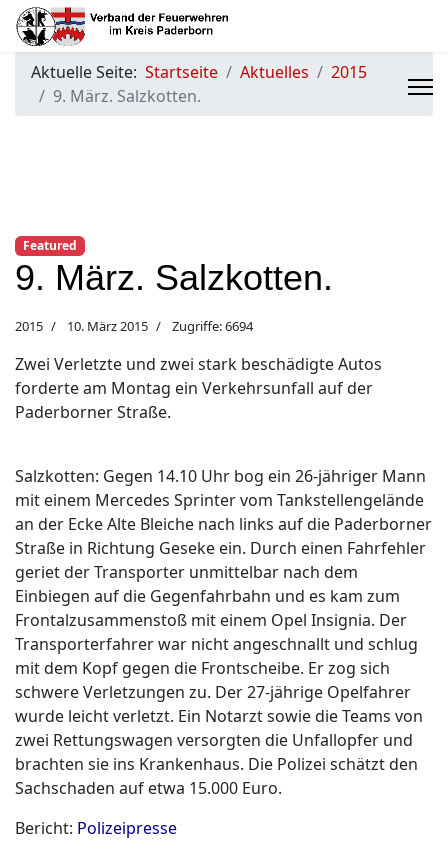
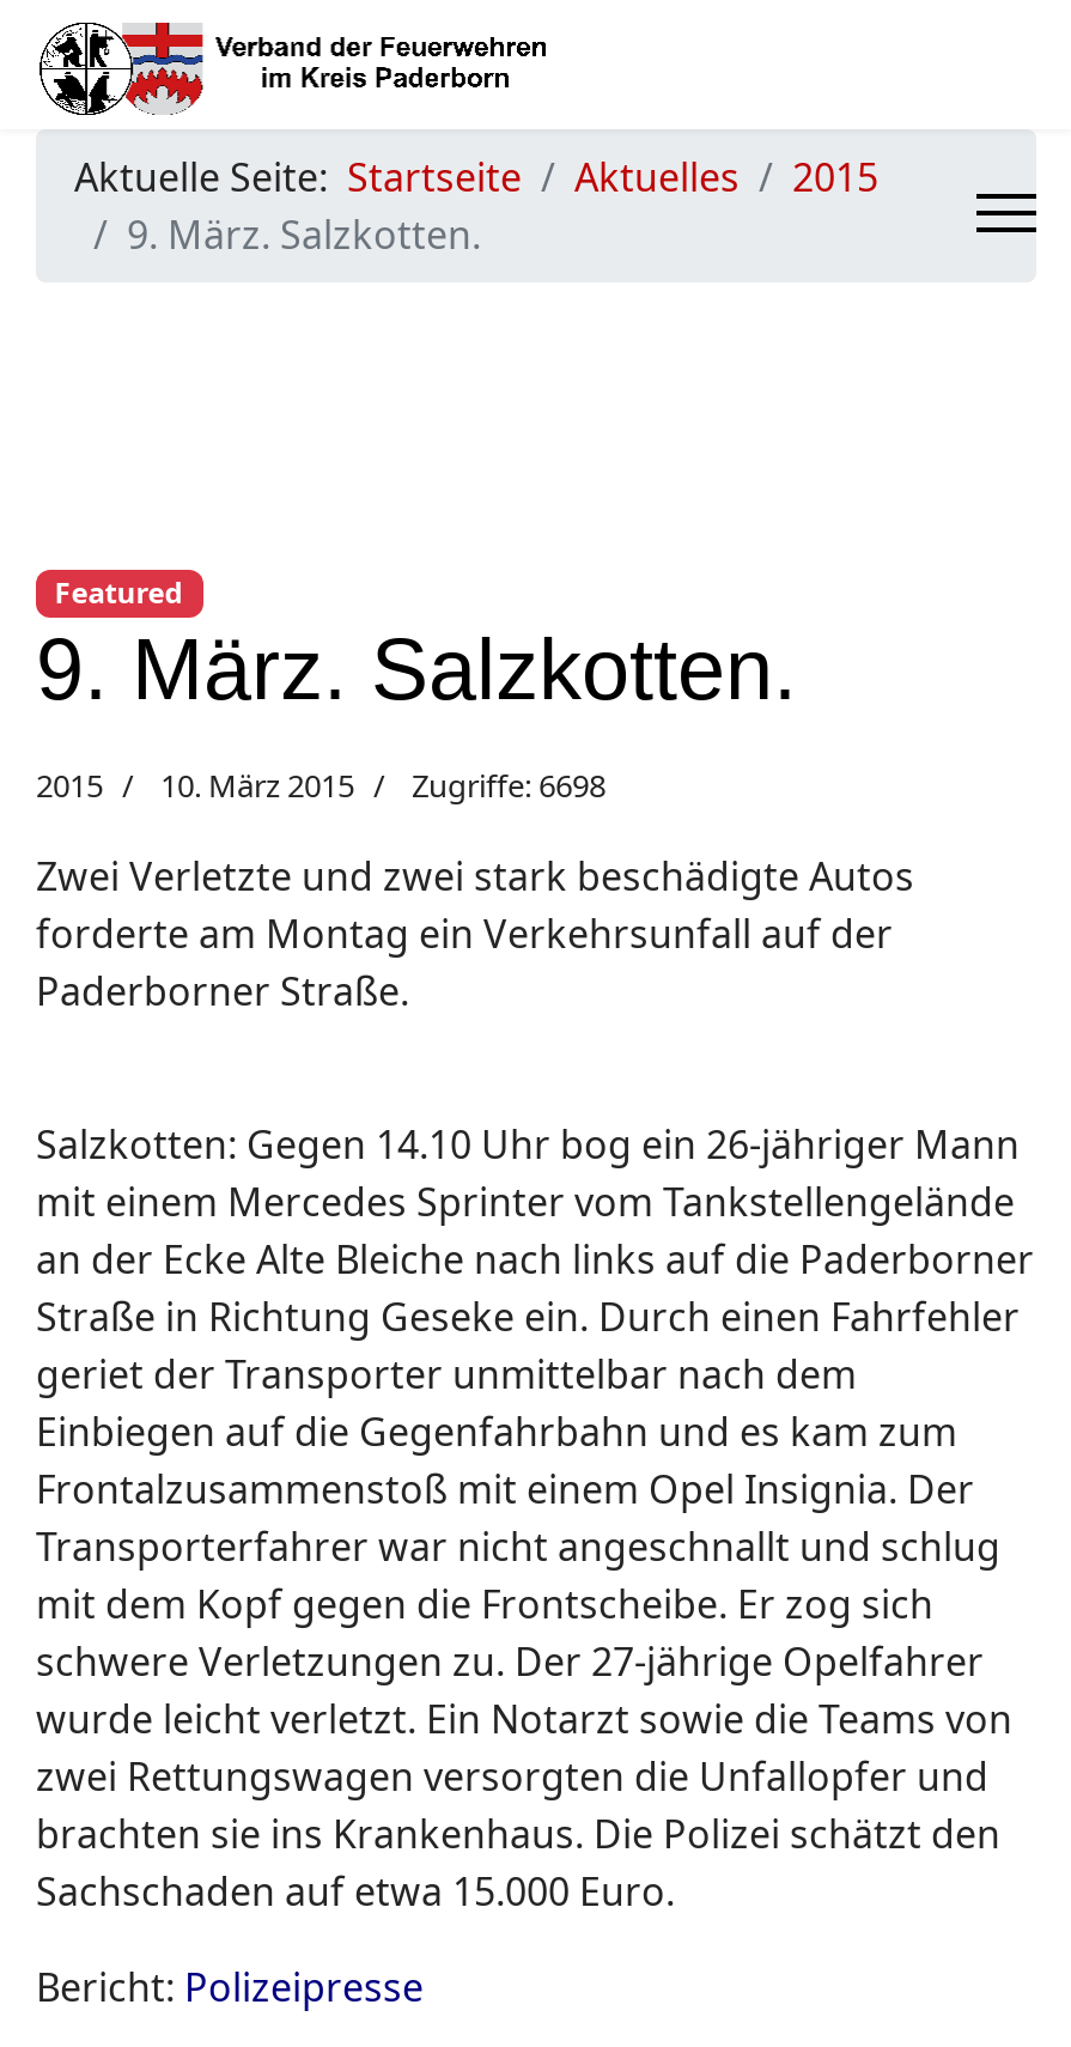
- 2015 10. März 2015 Zugriffe: 6694
+ 2015 10. März 2015 Zugriffe: 6698
